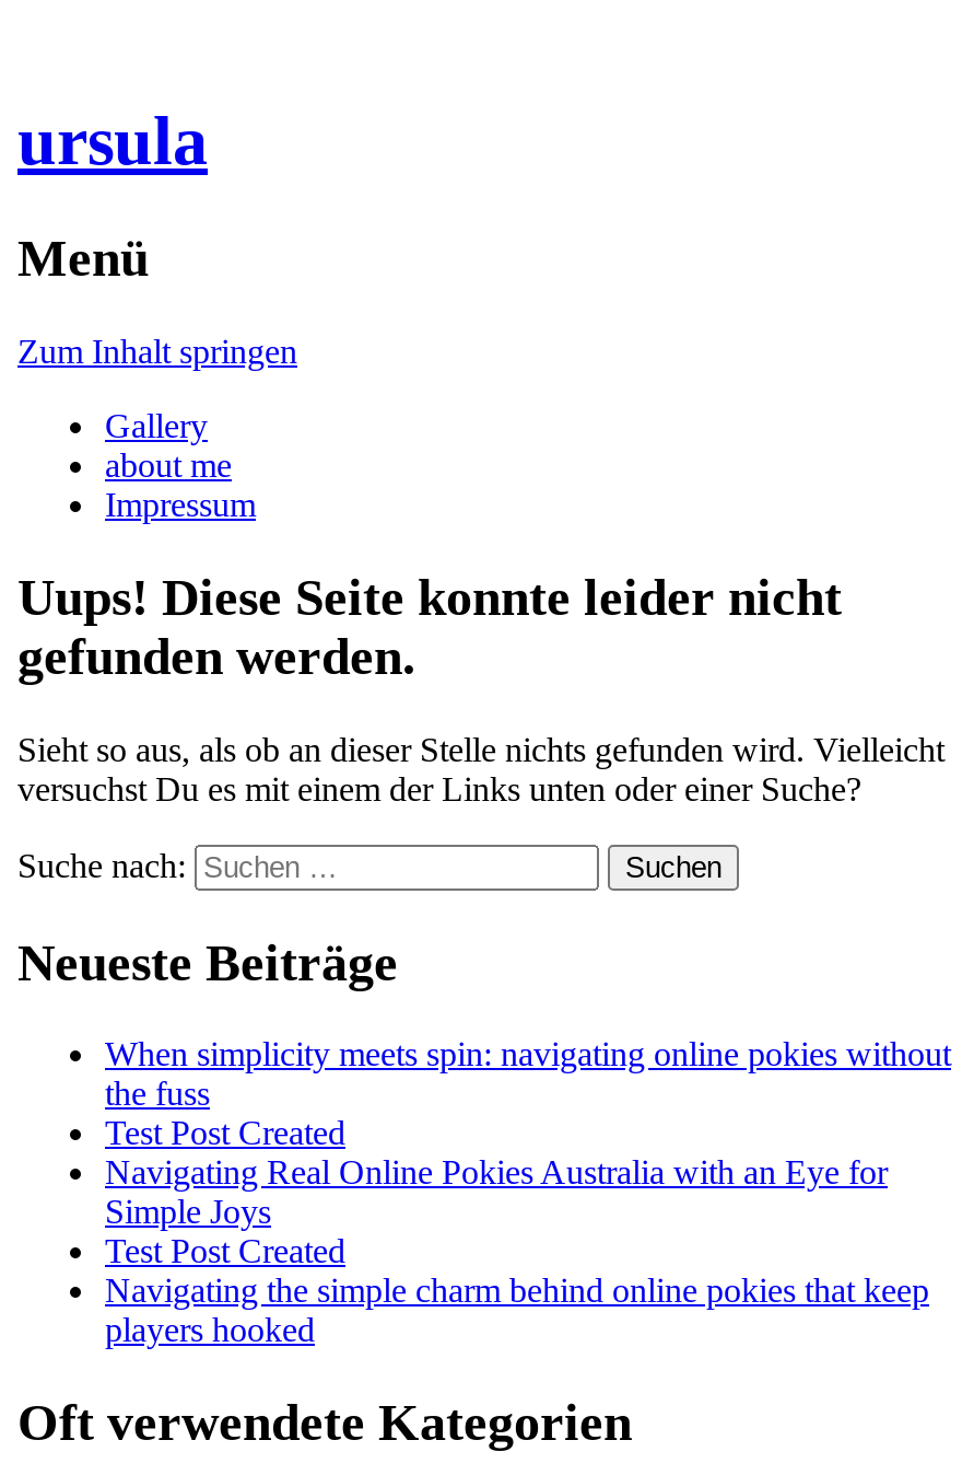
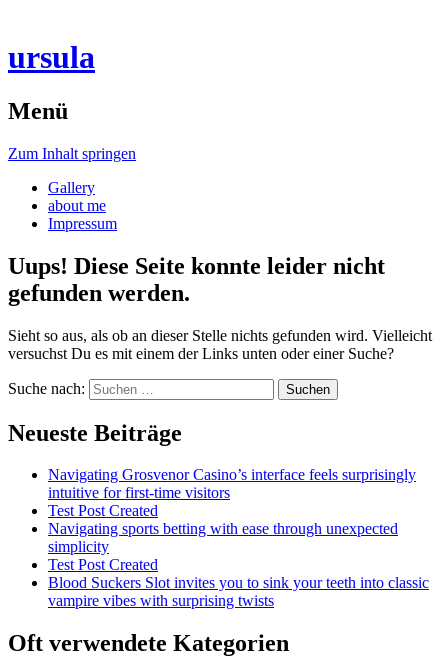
- When simplicity meets spin: navigating online pokies without
- the fuss
+ Navigating Grosvenor Casino’s interface feels surprisingly
+ intuitive for first-time visitors

- Navigating Real Online Pokies Australia with an Eye for
- Simple Joys
+ Navigating sports betting with ease through unexpected
+ simplicity

- Navigating the simple charm behind online pokies that keep
- players hooked
+ Blood Suckers Slot invites you to sink your teeth into classic
+ vampire vibes with surprising twists
